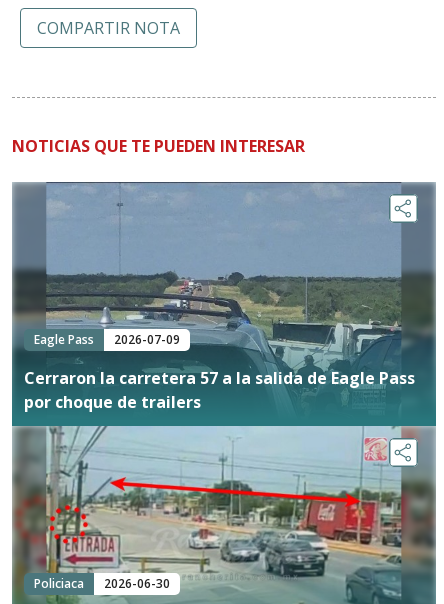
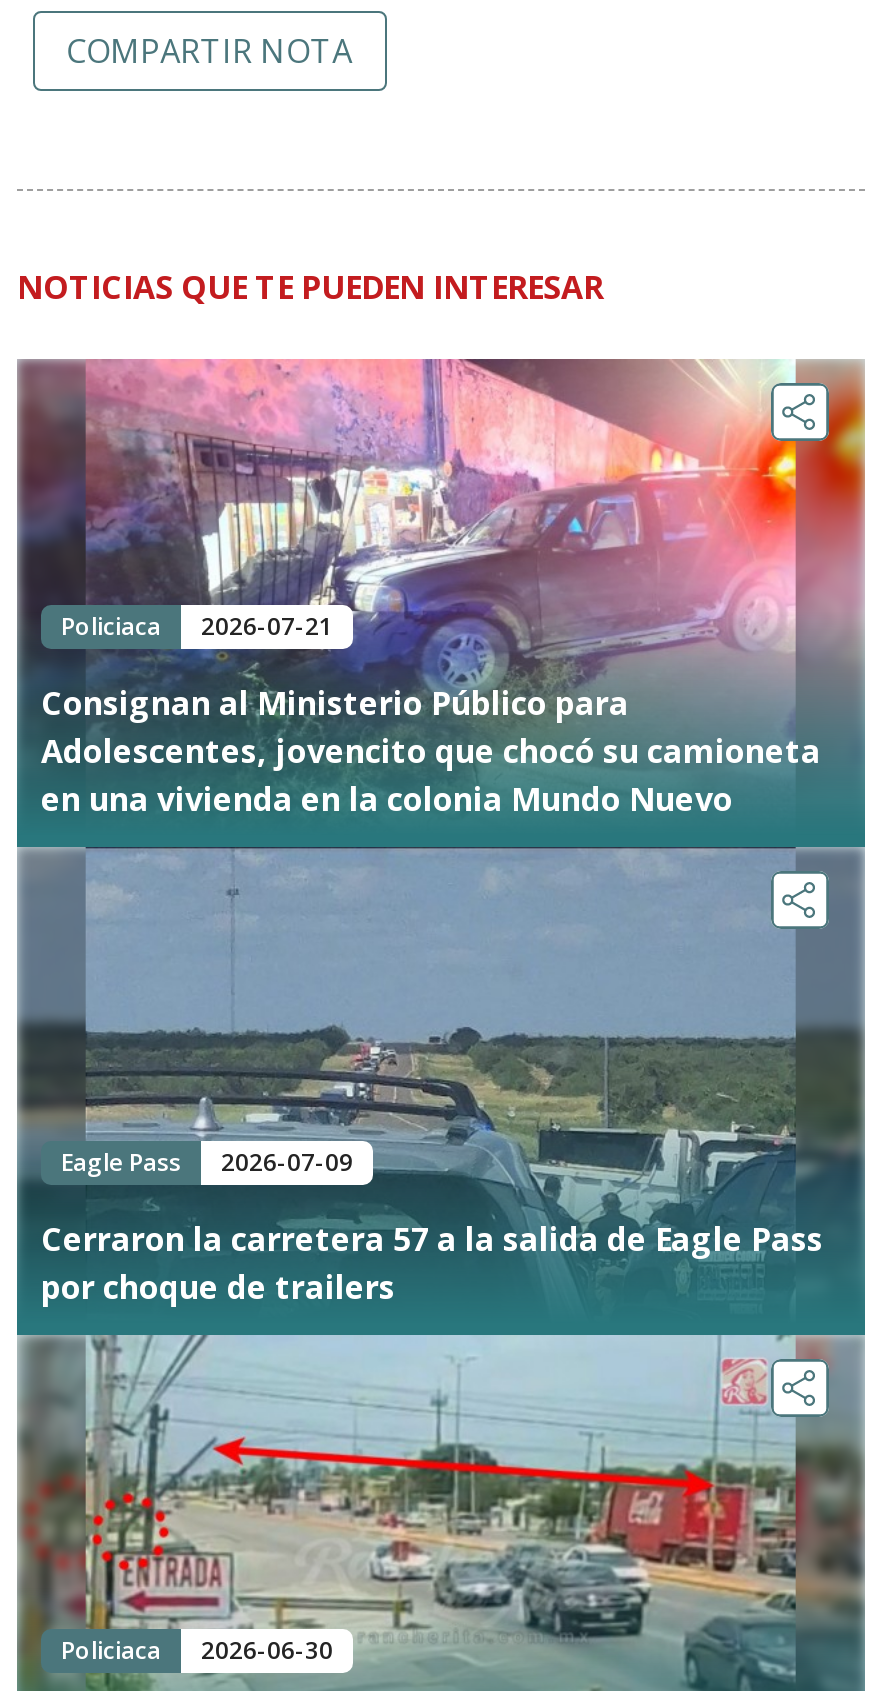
+ [image]
+ Policiaca
+ 2026-07-21
+ Consignan al Ministerio Público para
+ Adolescentes, jovencito que chocó su camioneta
+ en una vivienda en la colonia Mundo Nuevo
